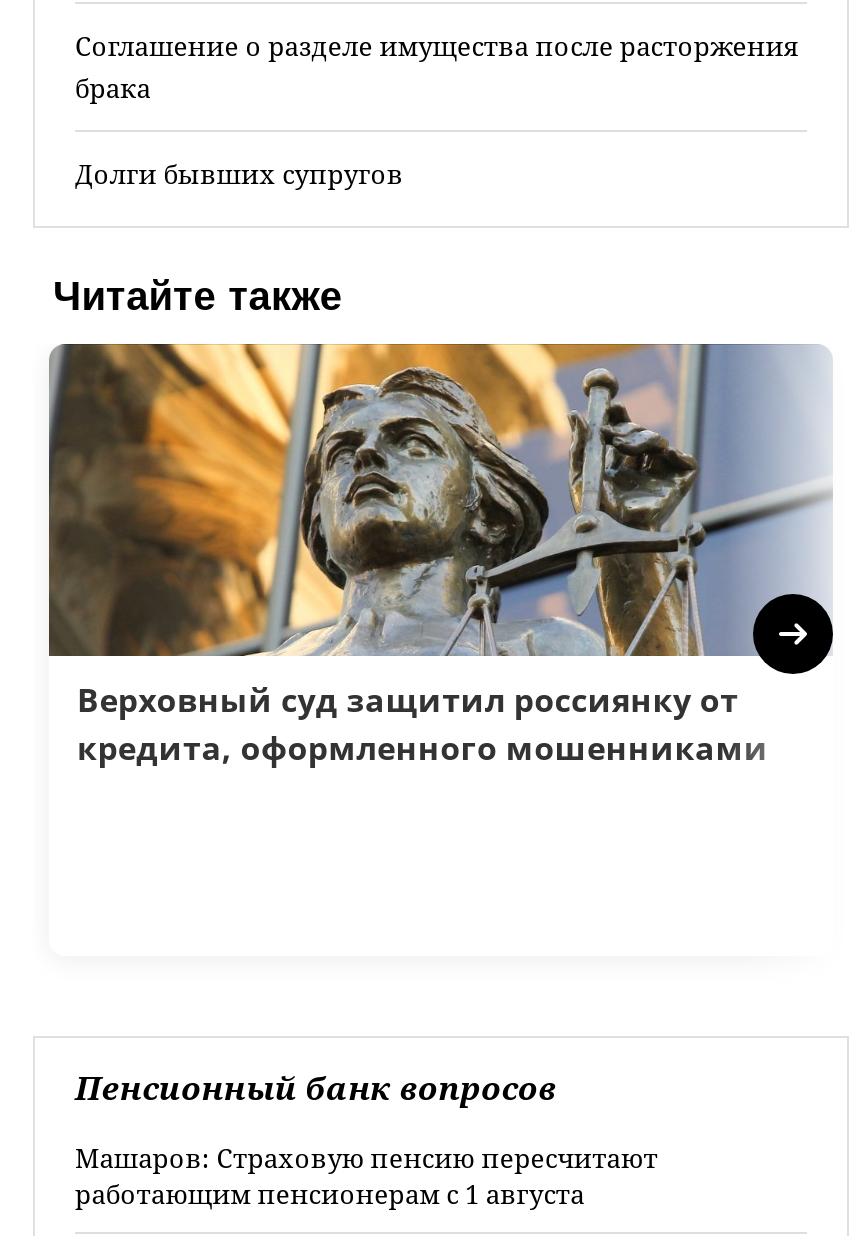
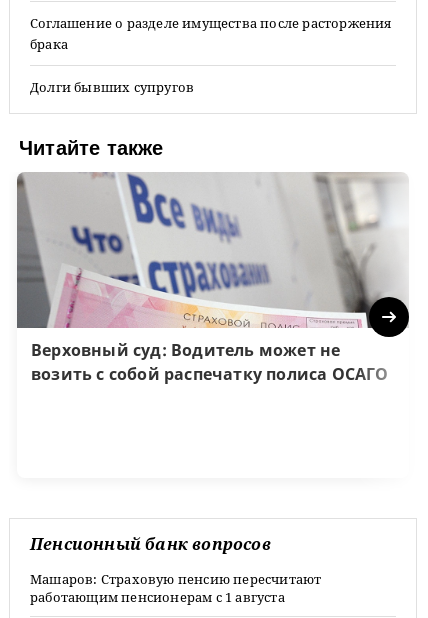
- [image]
- Верховный суд защитил россиянку от
- кредита, оформленного мошенниками
+ [image]
+ Верховный суд: Водитель может не
+ возить с собой распечатку полиса ОСАГО
